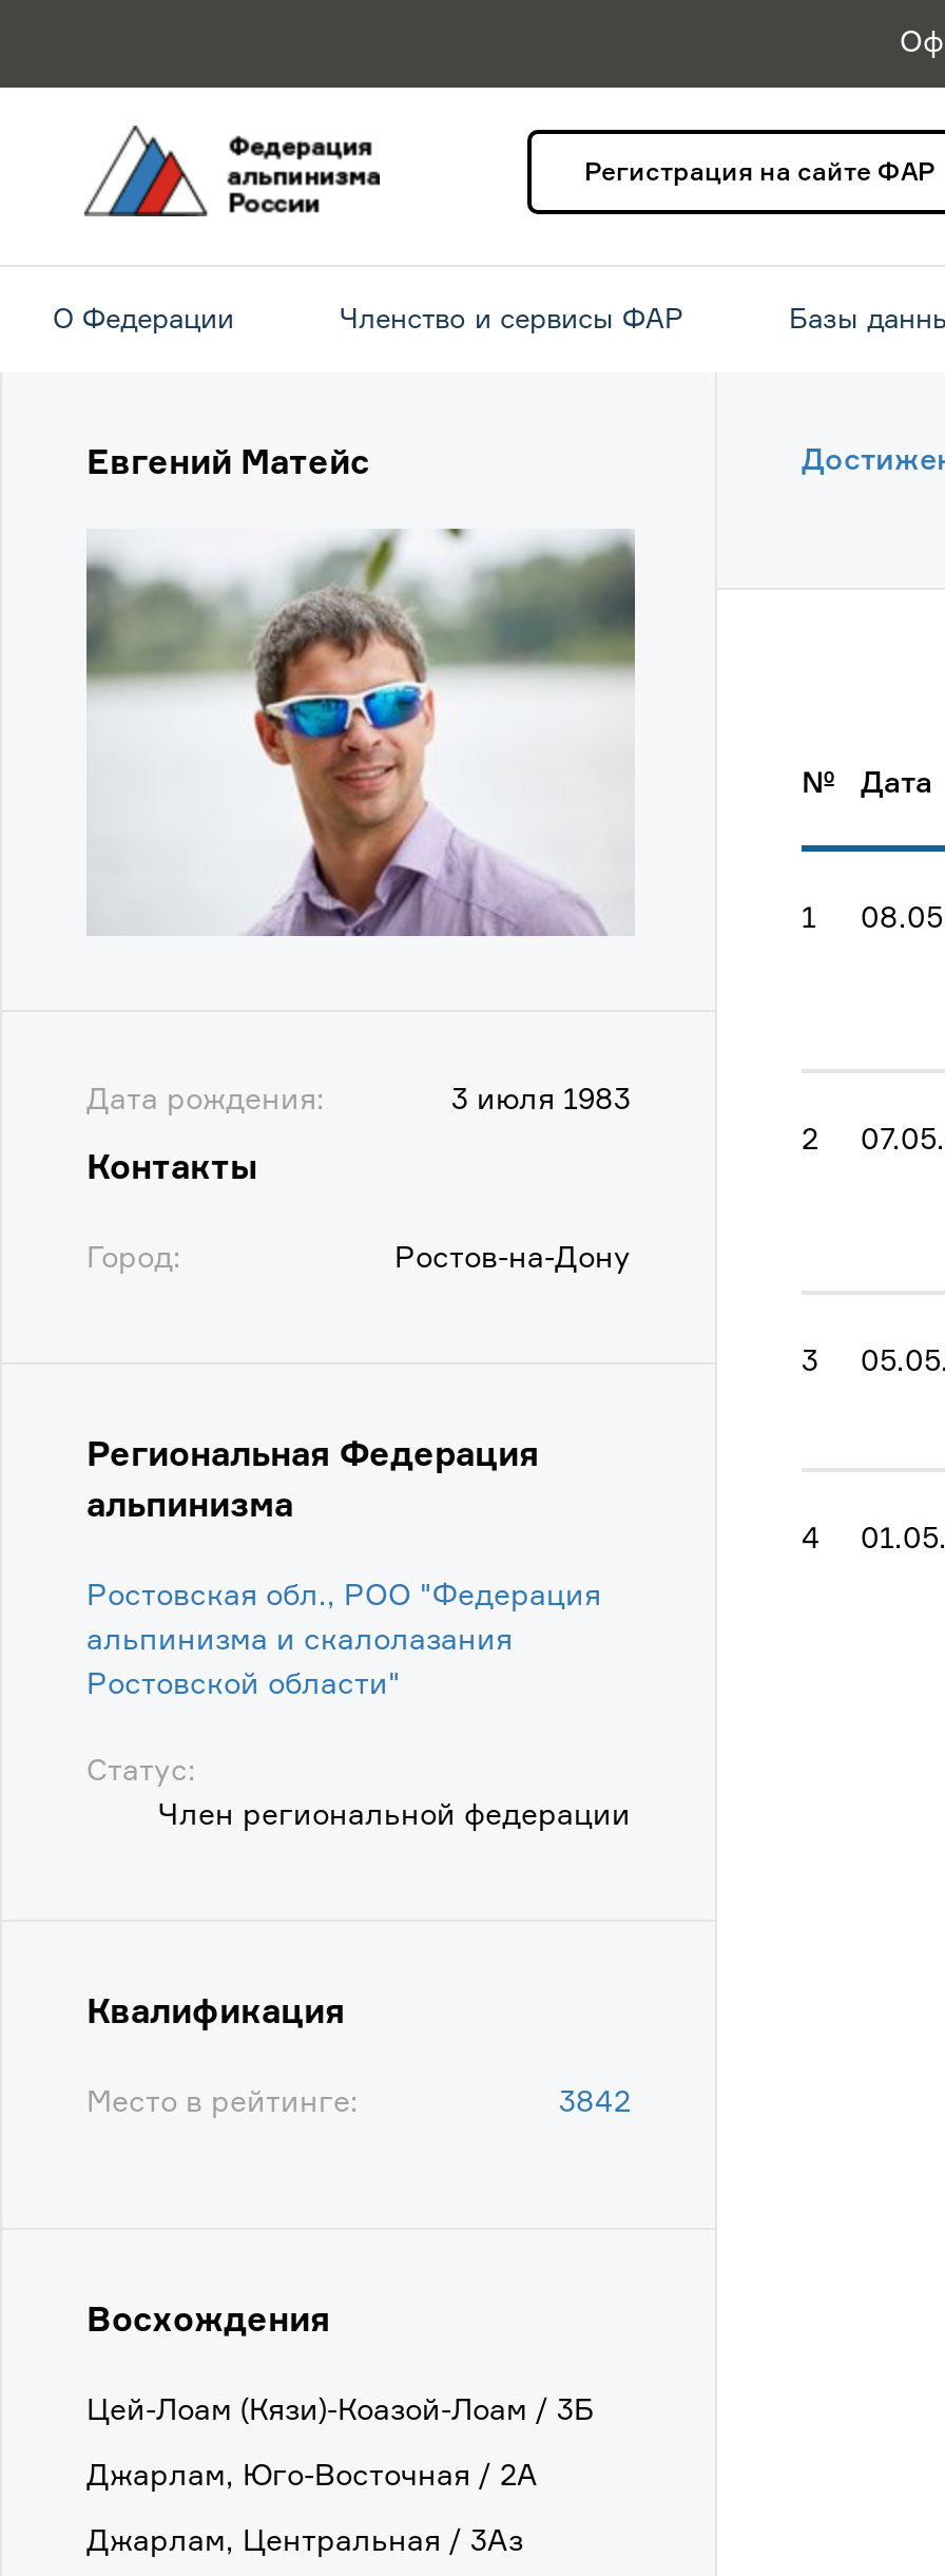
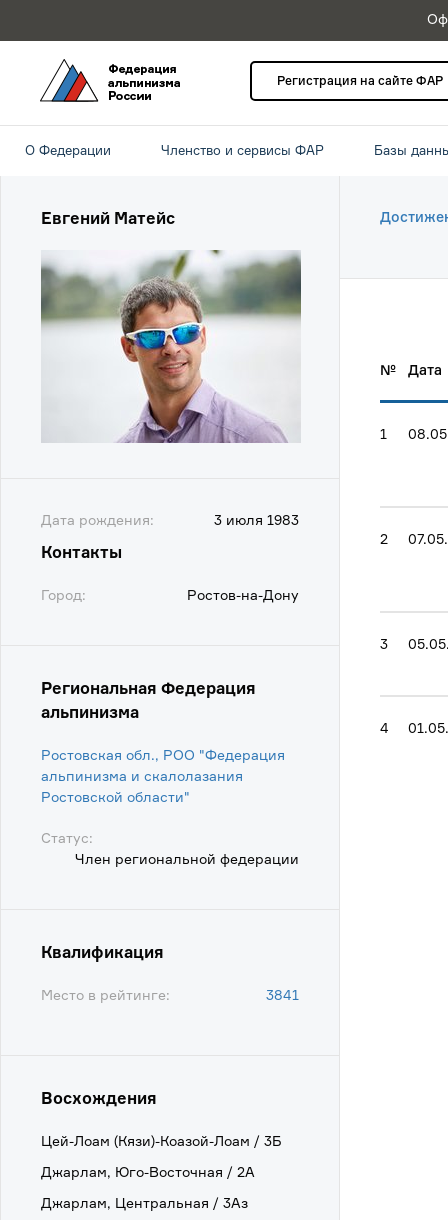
- 3842
+ 3841
